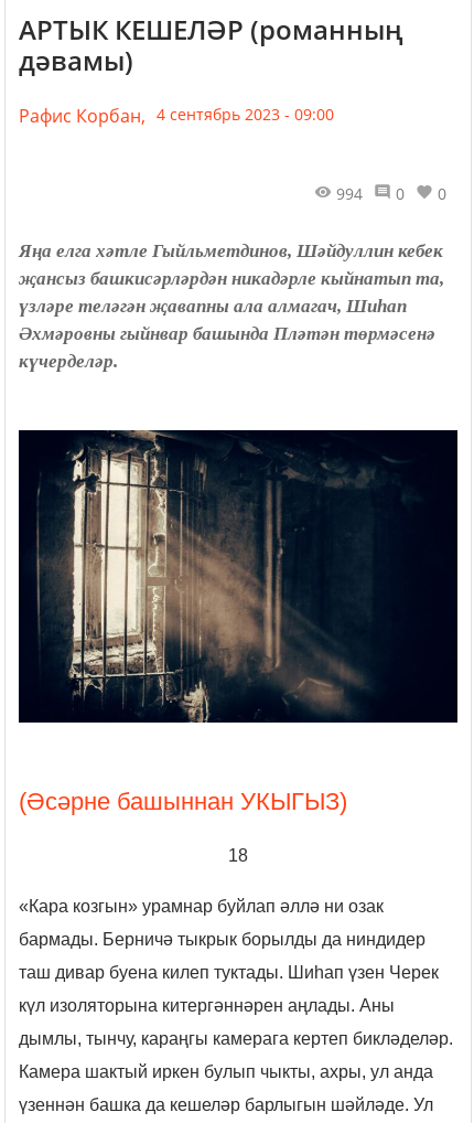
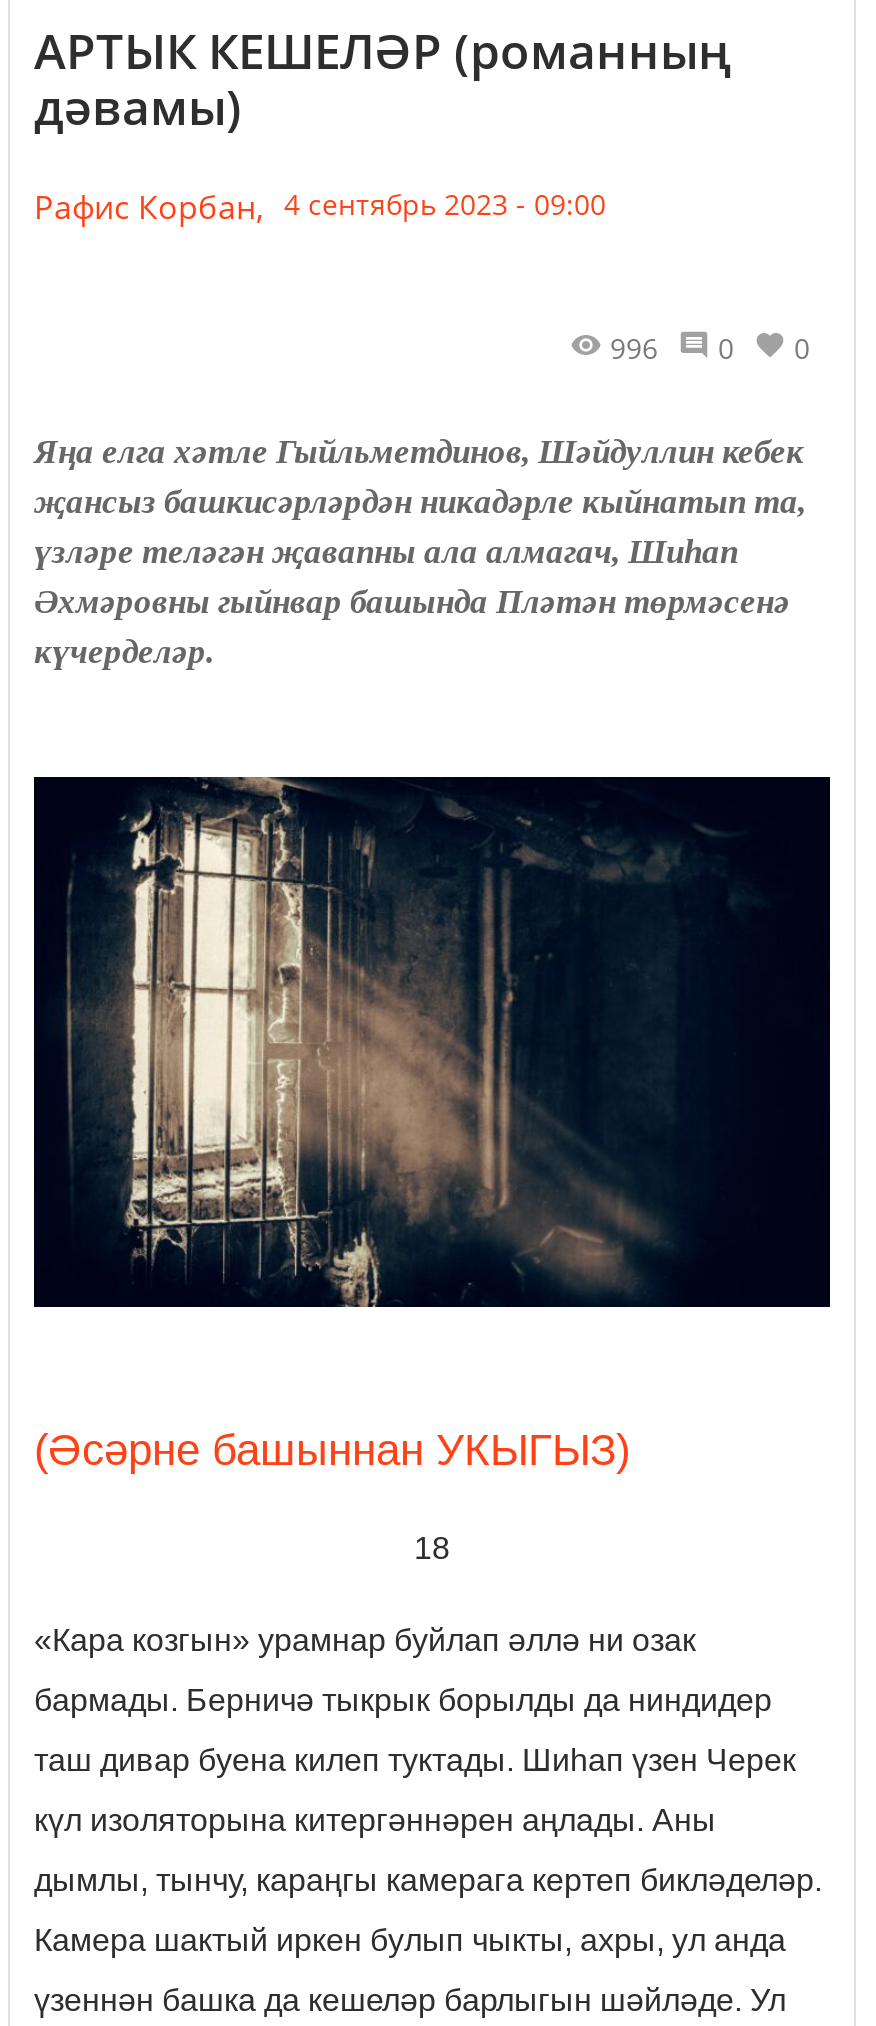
- 994 0 0
+ 996 0 0
